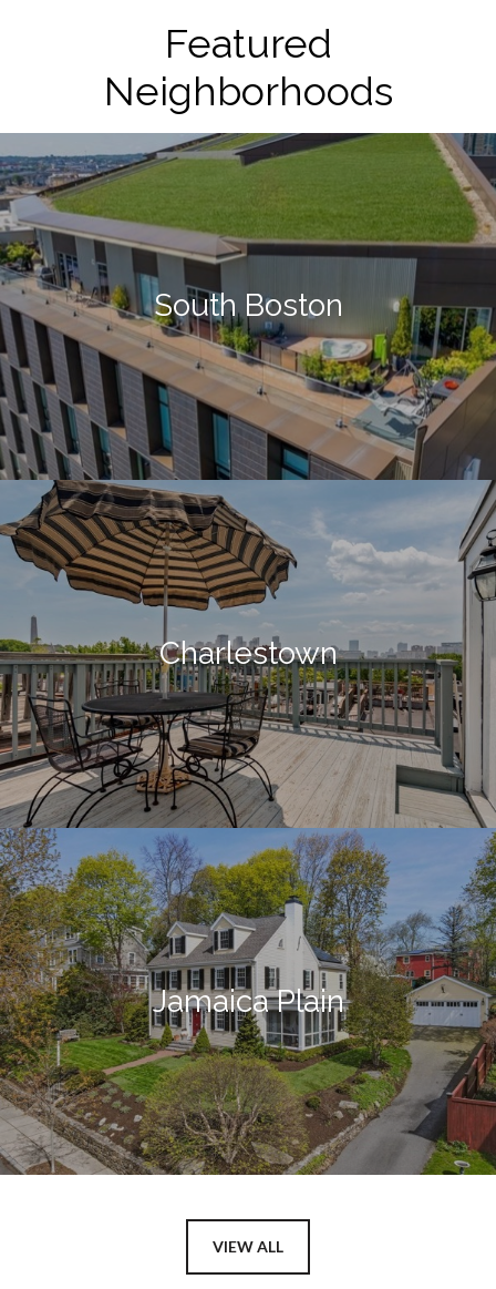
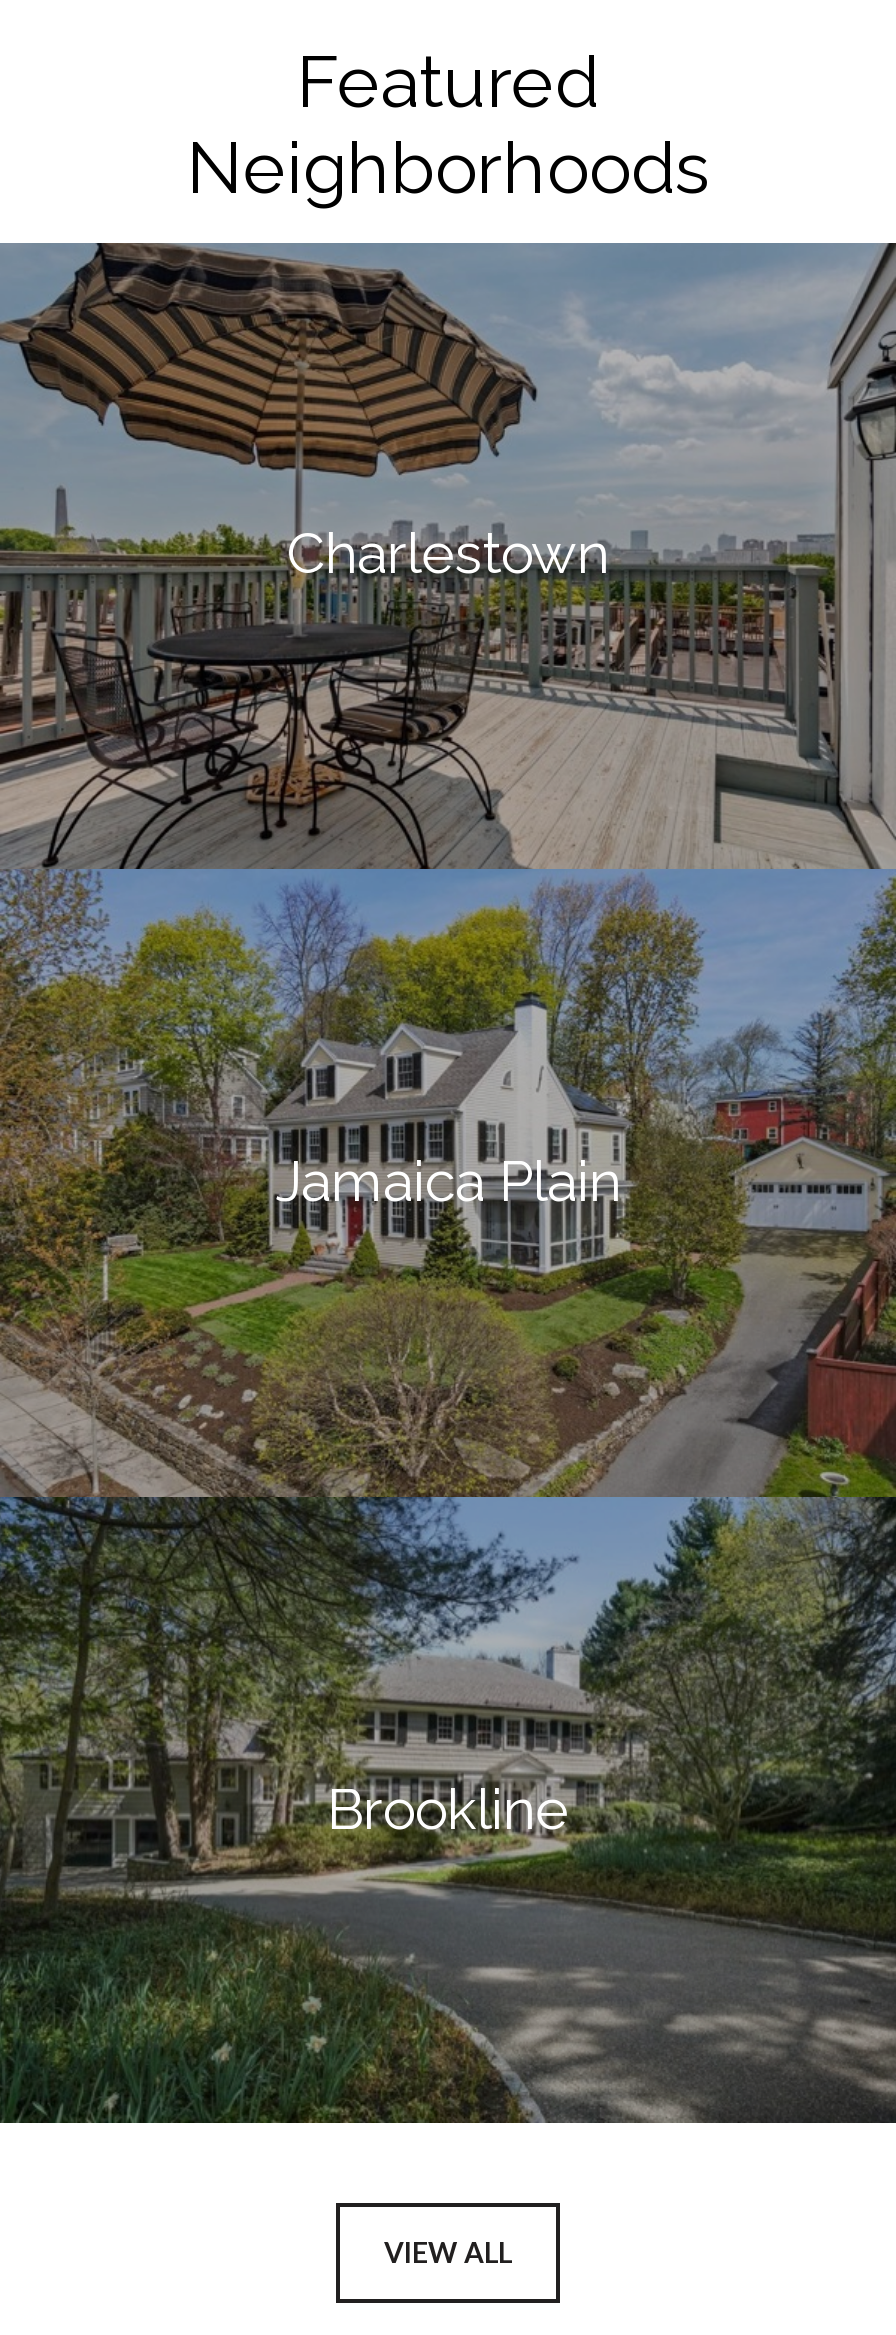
- [image]
- South Boston

moved up: Charlestown | Jamaica Plain

+ [image]
+ Brookline
